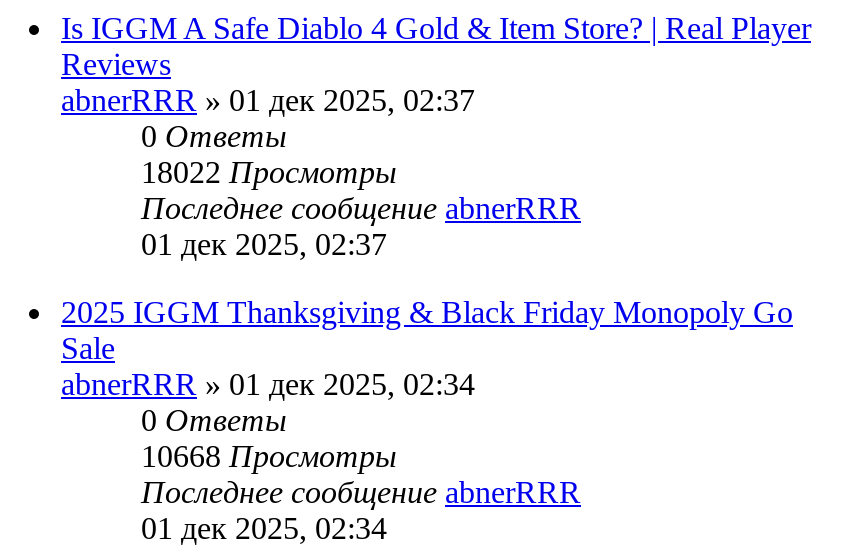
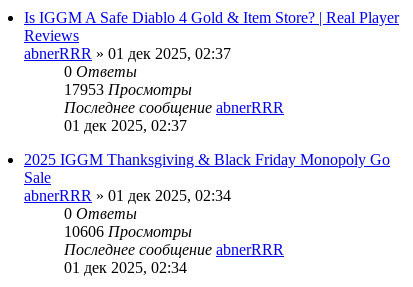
- 18022 Просмотры
+ 17953 Просмотры

- 10668 Просмотры
+ 10606 Просмотры
